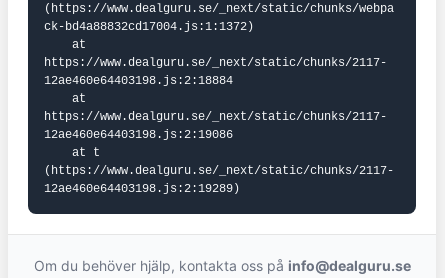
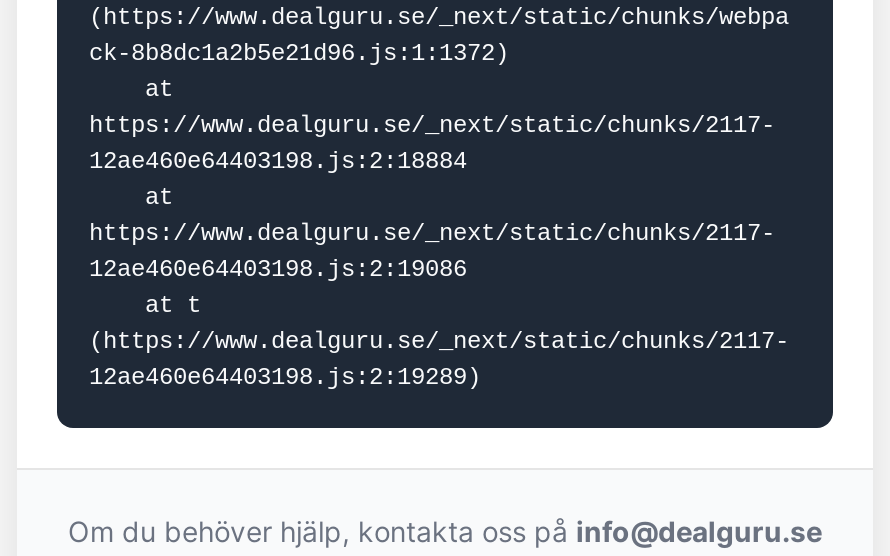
- ck-bd4a88832cd17004.js:1:1372)
+ ck-8b8dc1a2b5e21d96.js:1:1372)
